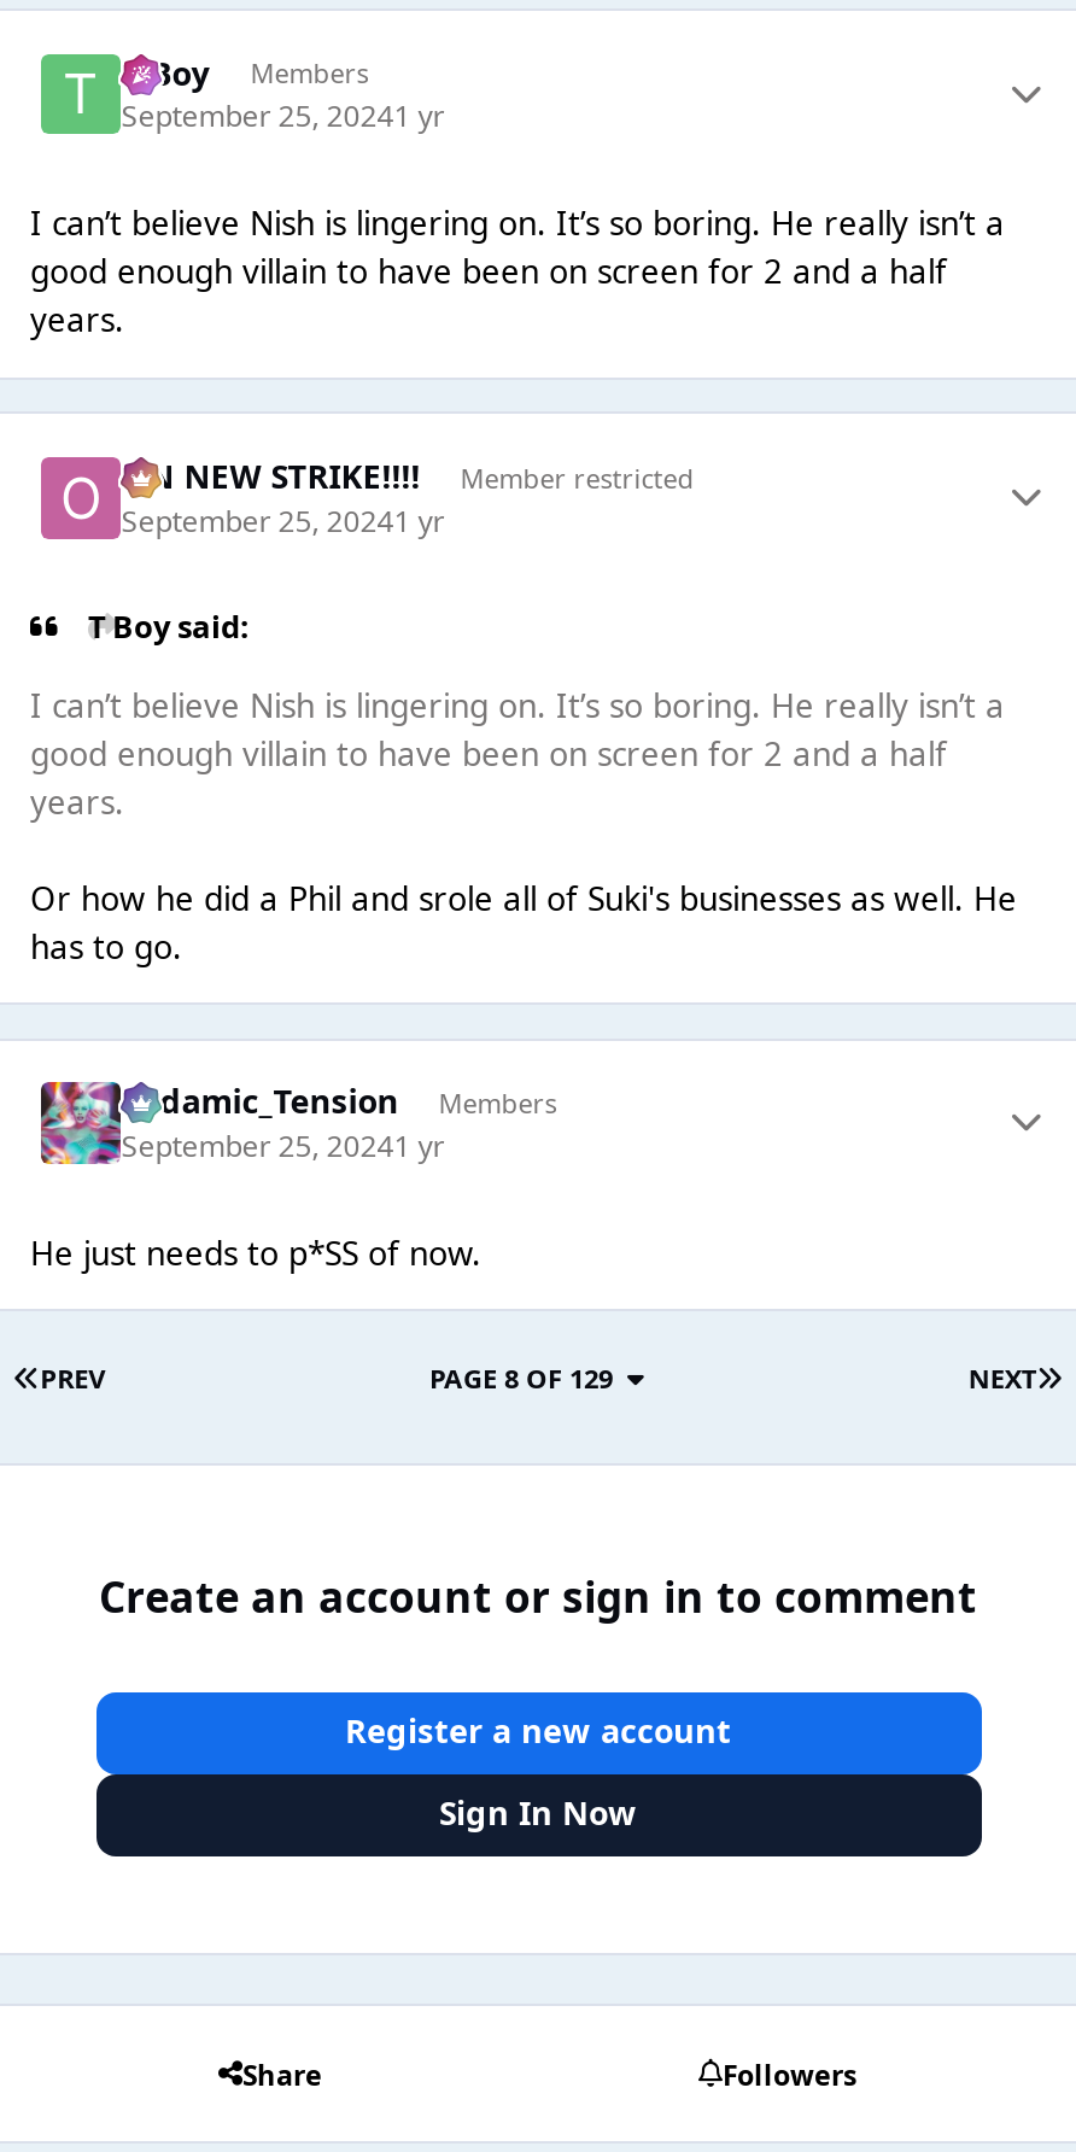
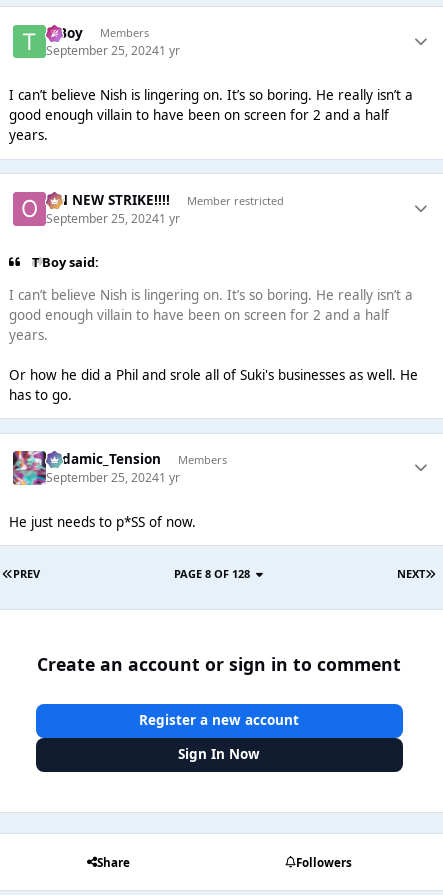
- PAGE 8 OF 129
+ PAGE 8 OF 128
